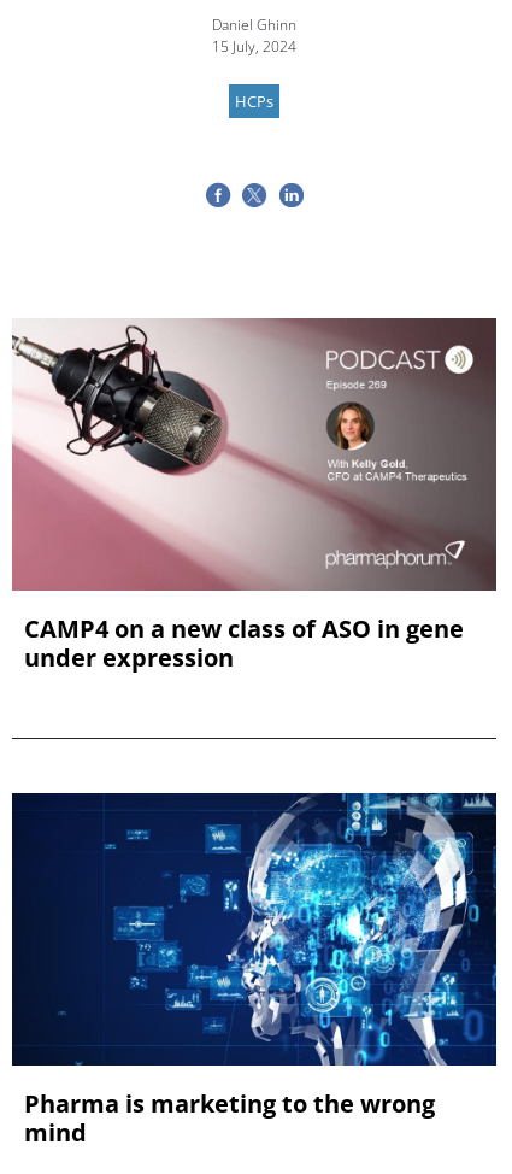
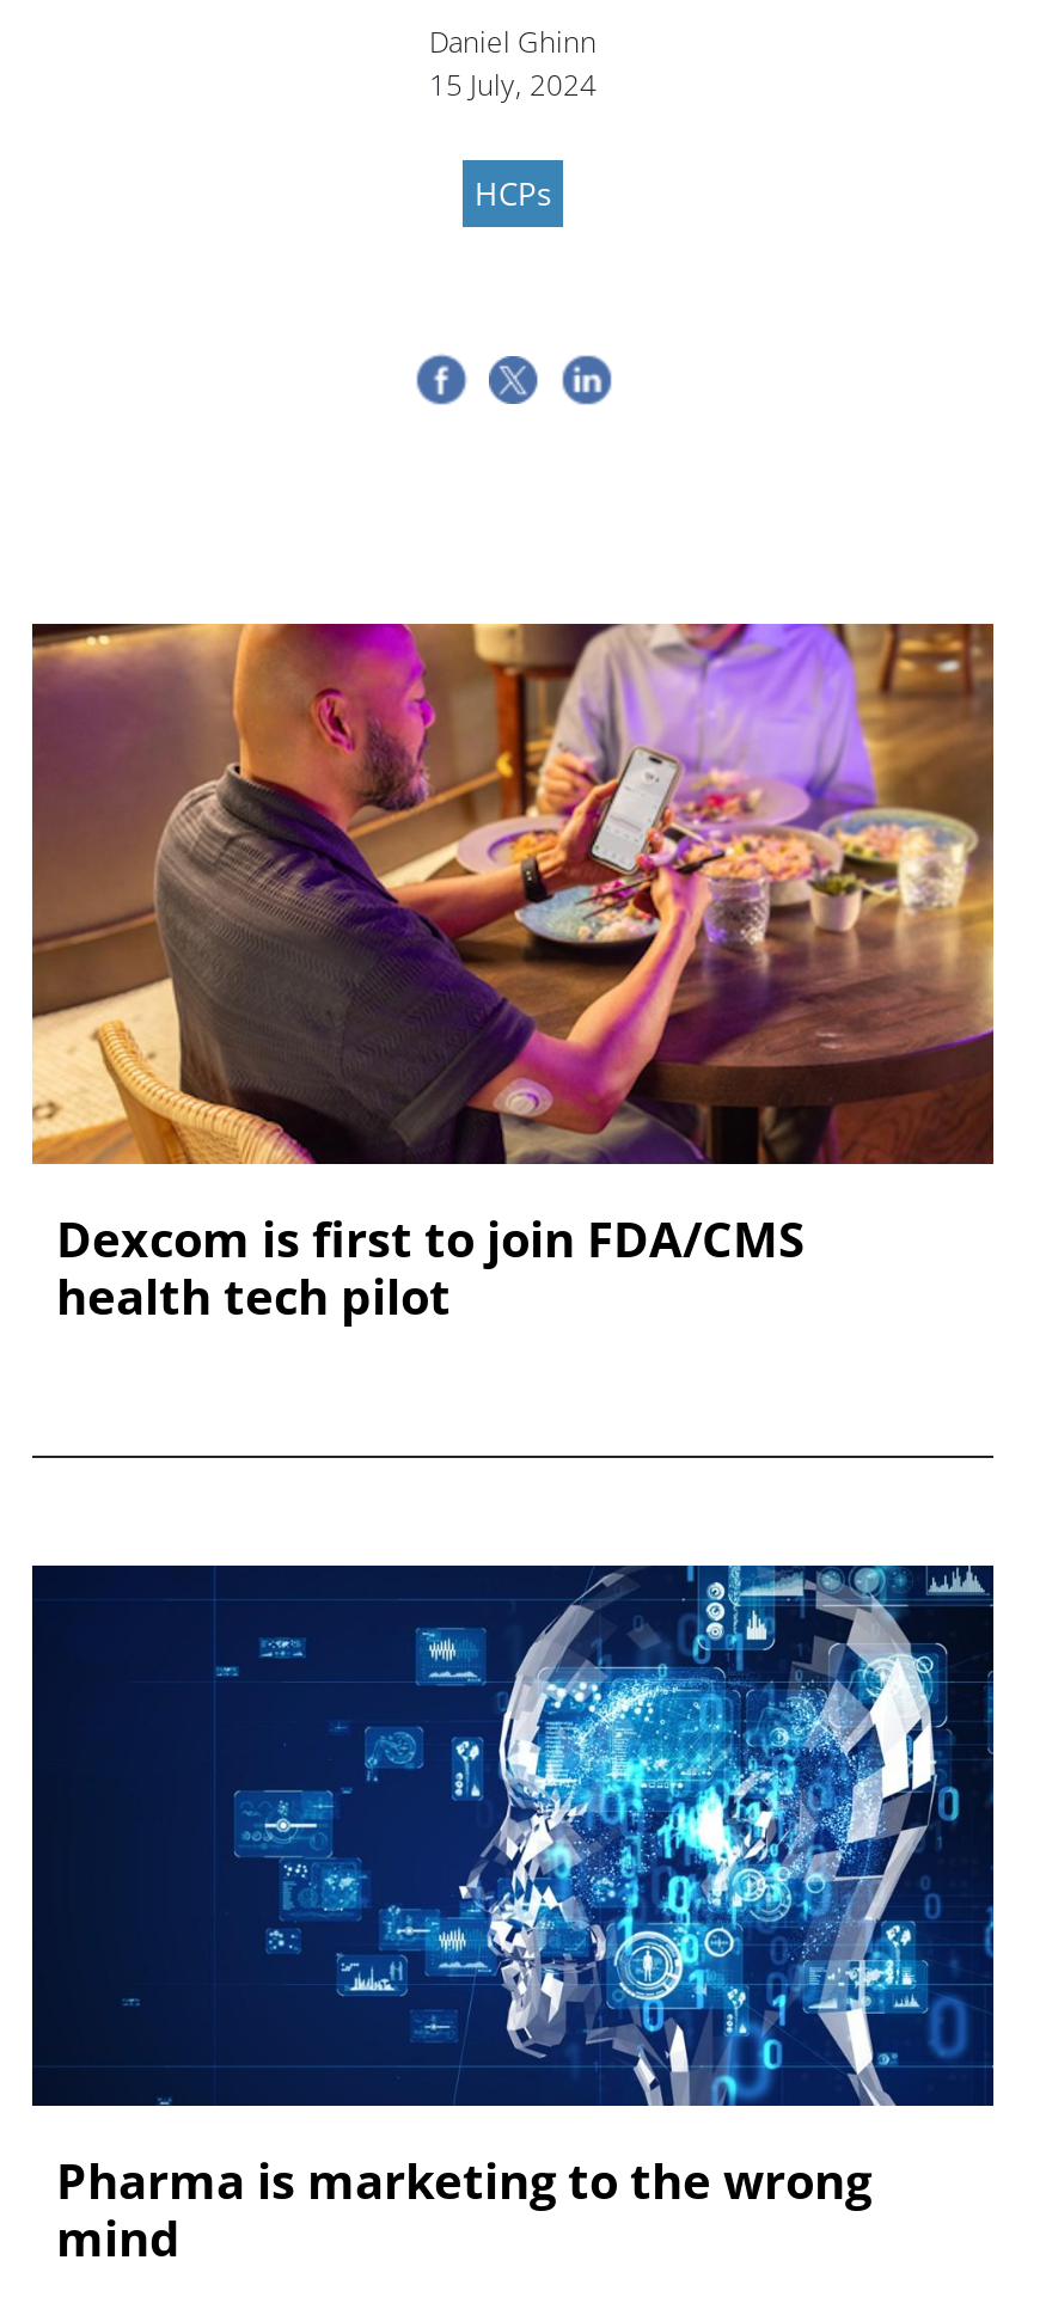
- [image]
- CAMP4 on a new class of ASO in gene
- under expression
+ [image]
+ Dexcom is first to join FDA/CMS
+ health tech pilot
